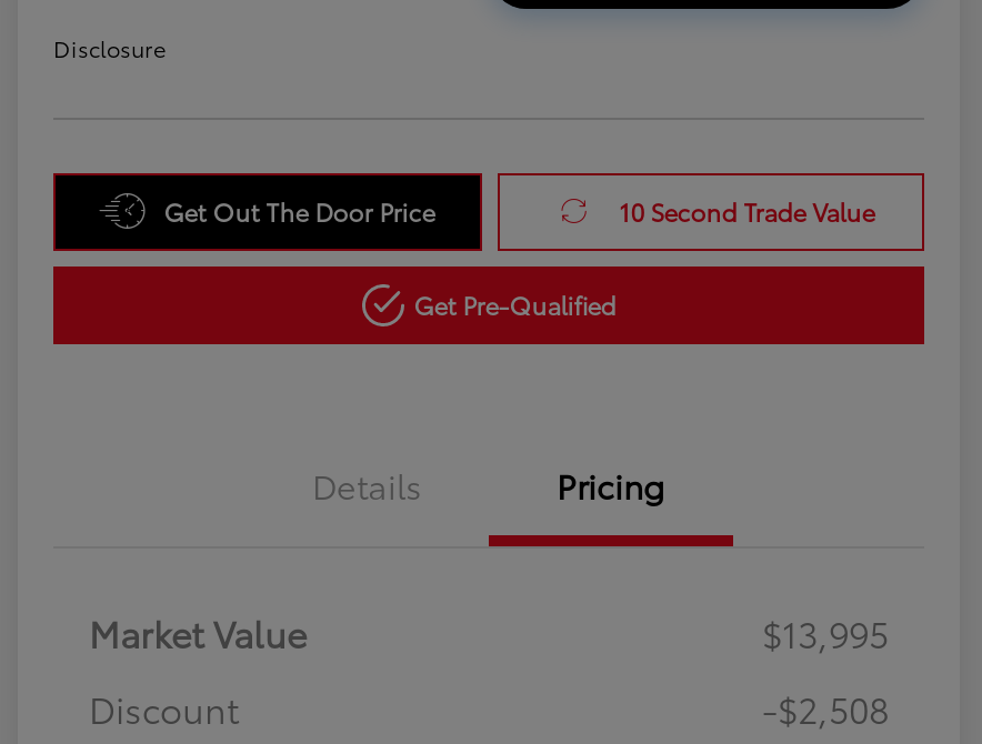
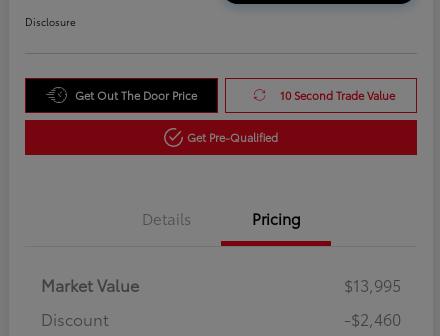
- -$2,508
+ -$2,460
